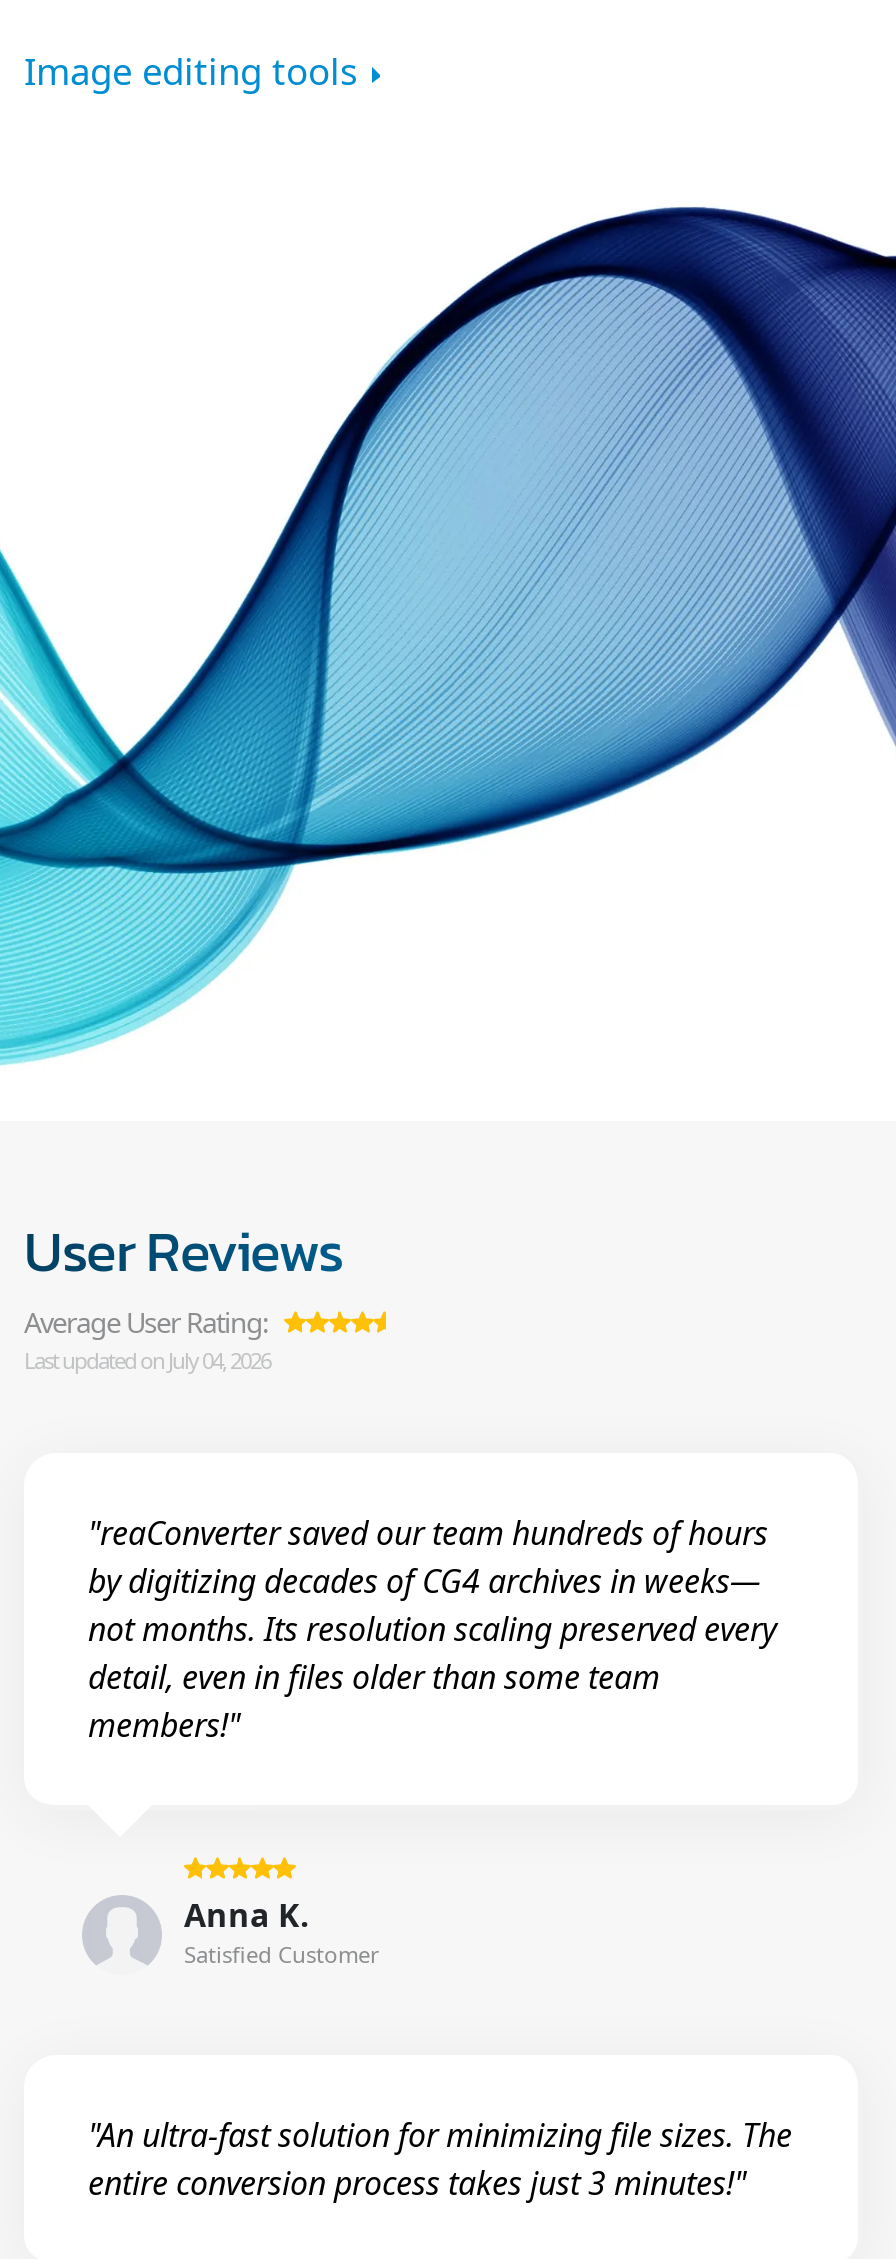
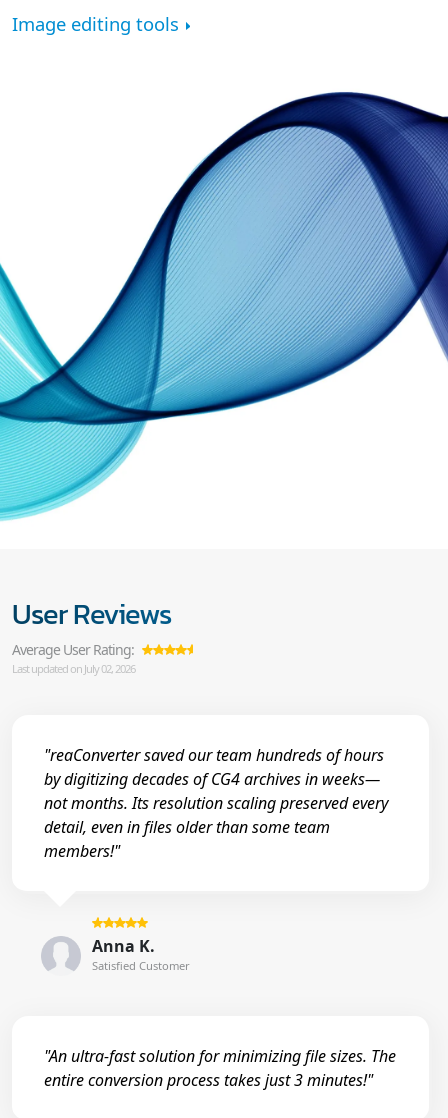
- Last updated on July 04, 2026
+ Last updated on July 02, 2026
